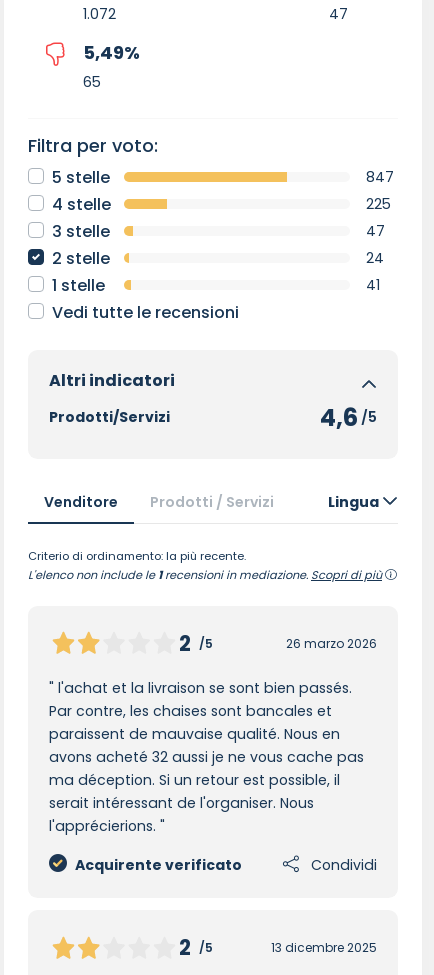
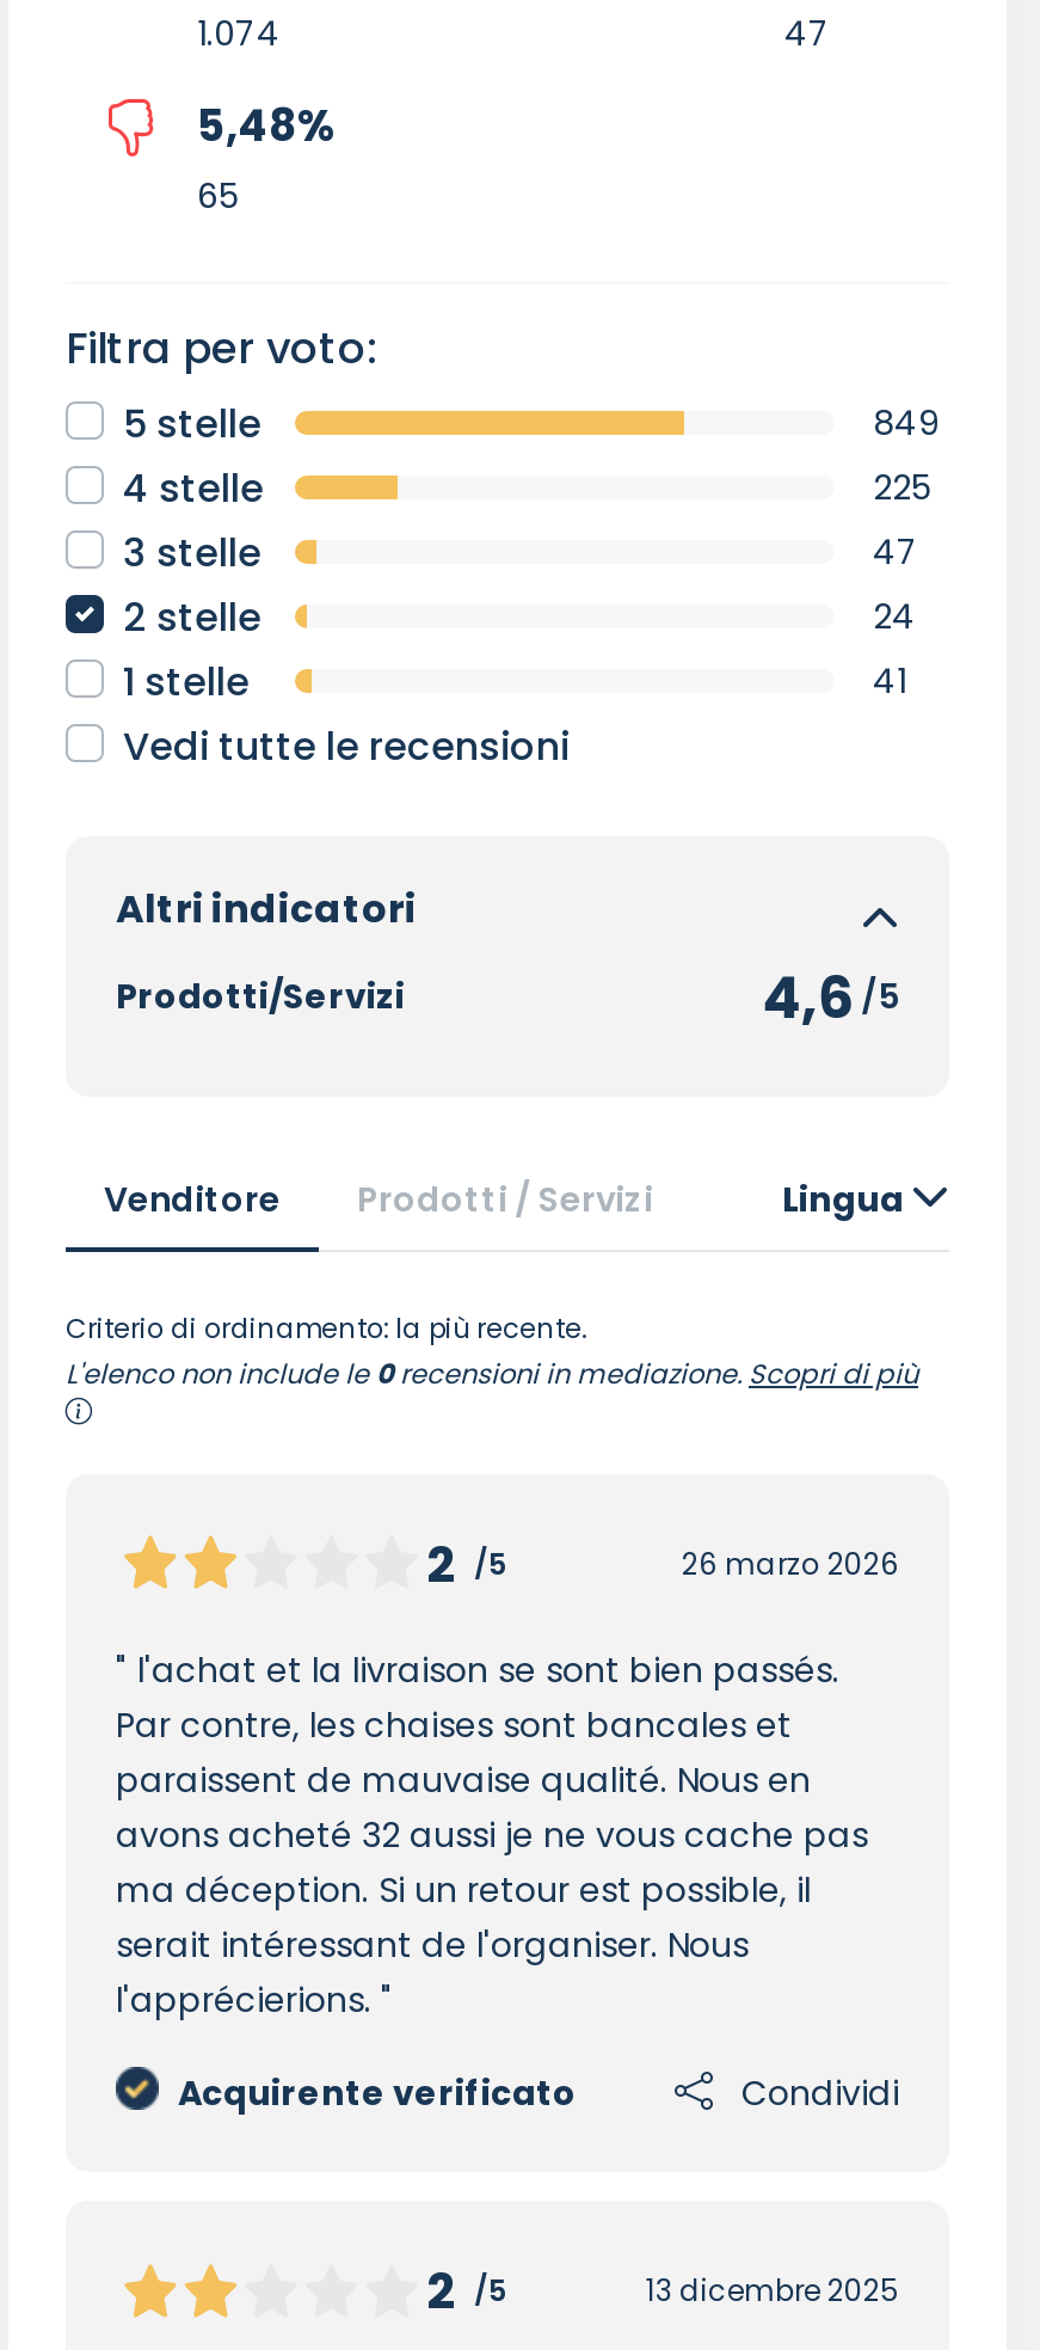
- 1.072
+ 1.074

- 5,49%
+ 5,48%

- 847
+ 849

- L'elenco non include le 1 recensioni in mediazione. Scopri di più
+ L'elenco non include le 0 recensioni in mediazione. Scopri di più
